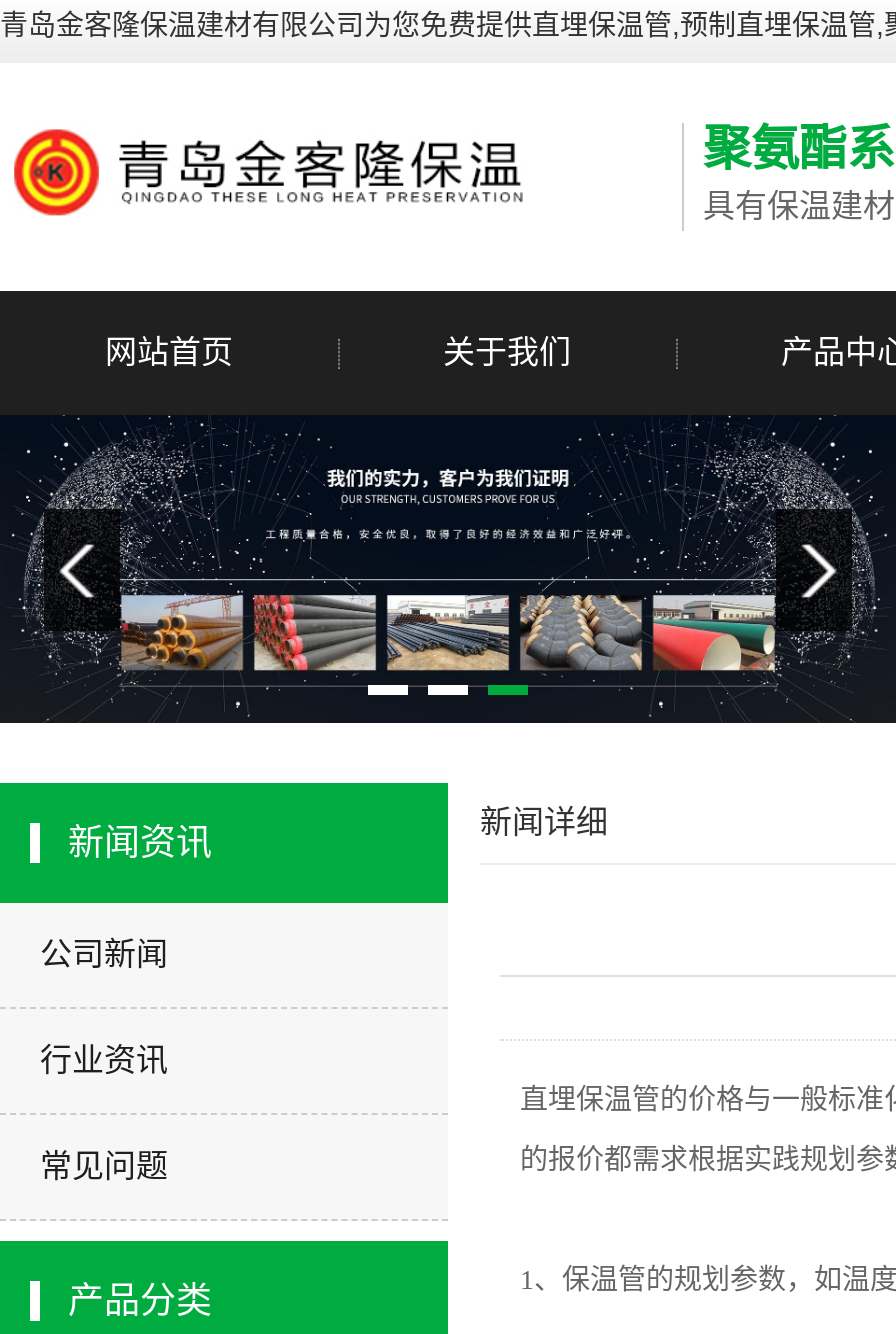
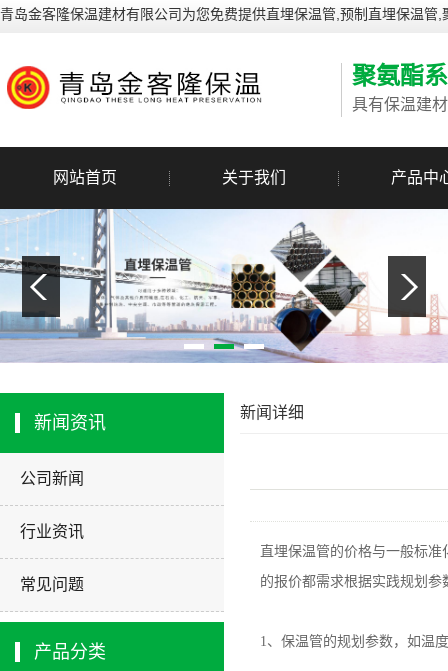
- [image]
+ [image]
